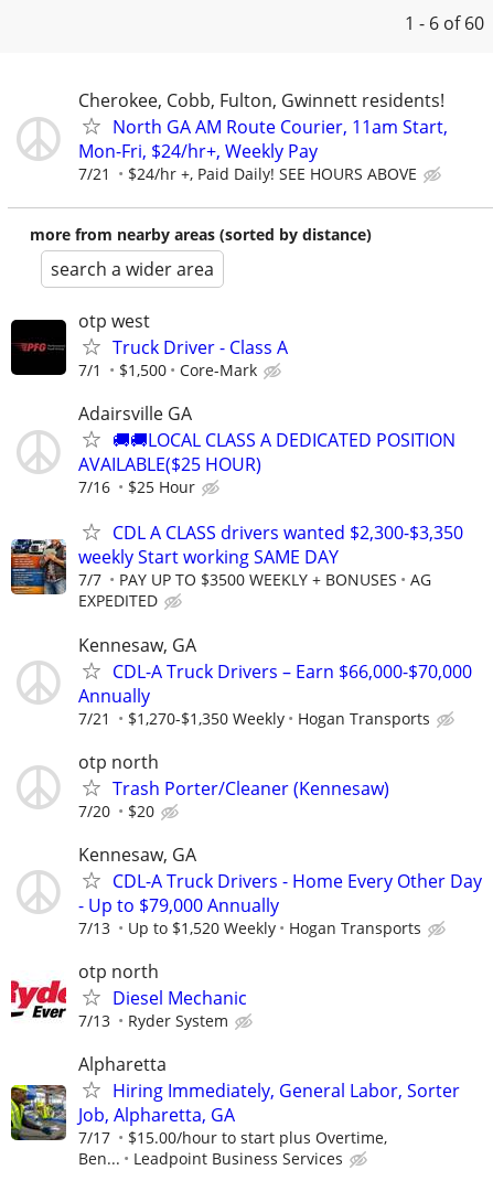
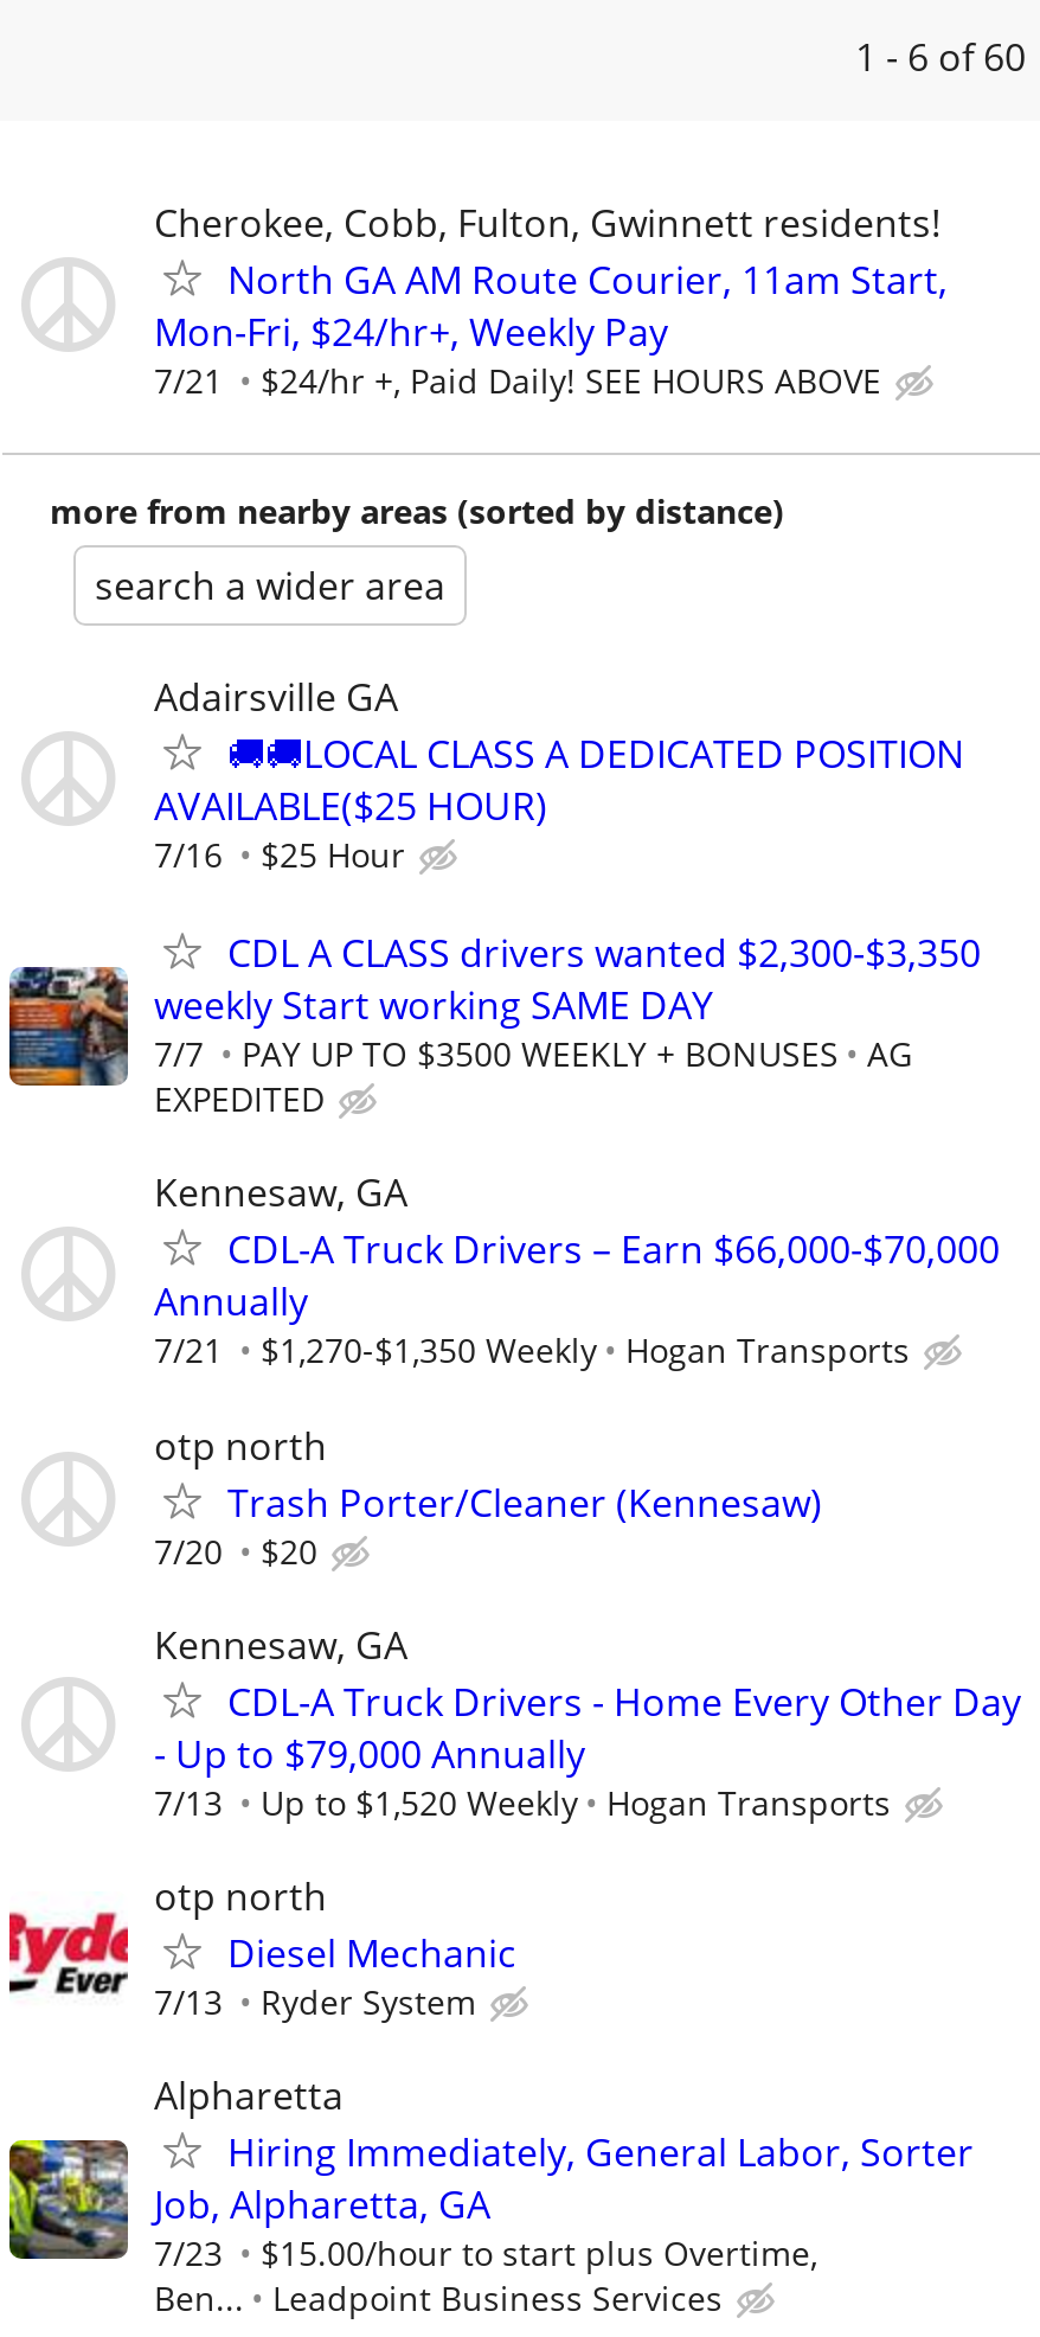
- [image]
- otp west
- Truck Driver - Class A
- 7/1
- $1,500
- Core-Mark

- 7/17 $15.00/hour to start plus Overtime,
+ 7/23 $15.00/hour to start plus Overtime,
